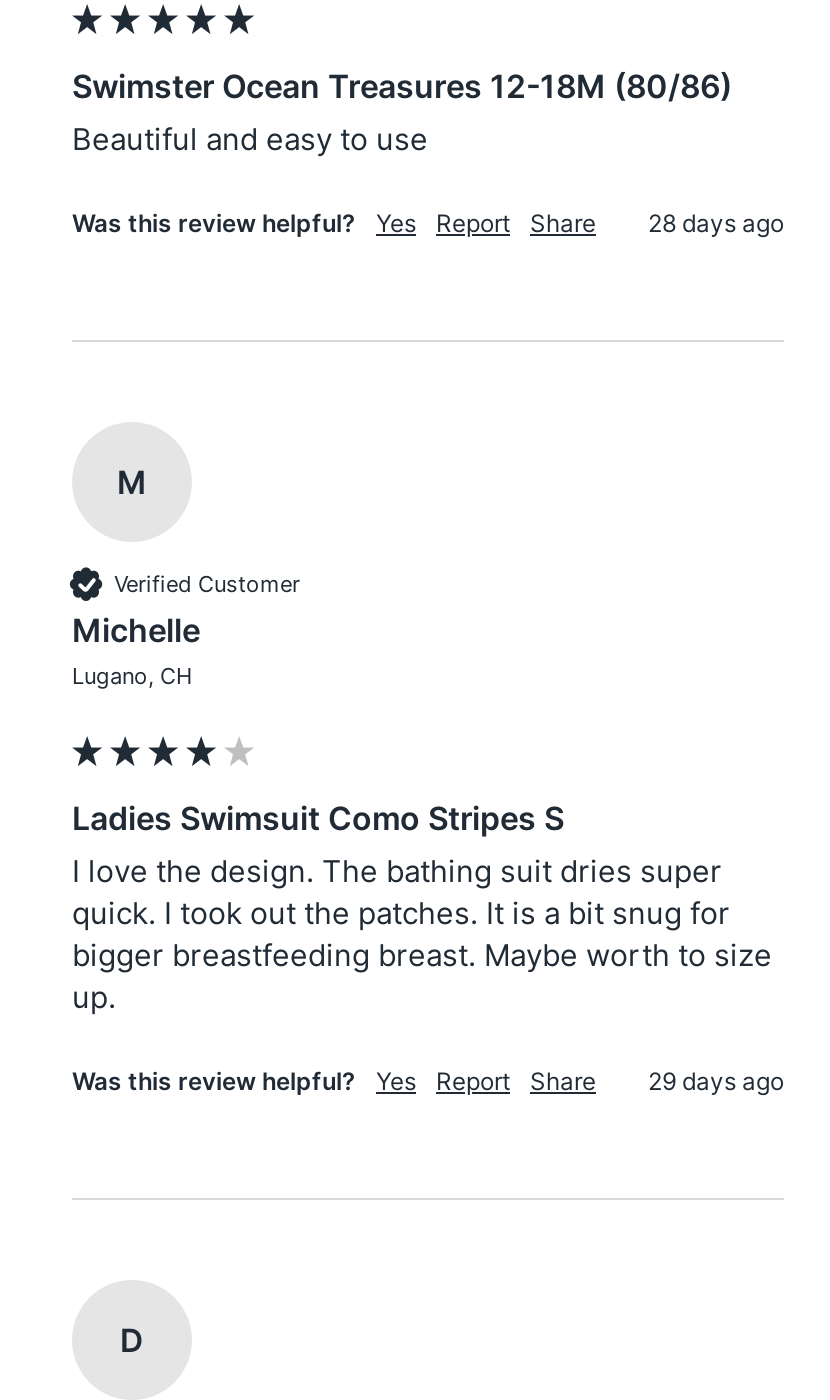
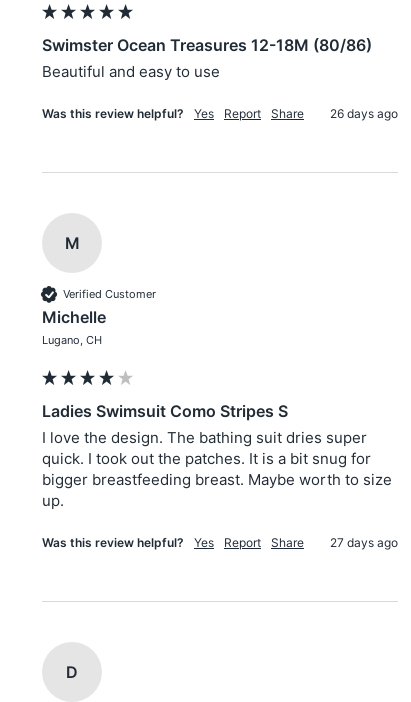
- Was this review helpful? Yes Report Share 28 days ago
+ Was this review helpful? Yes Report Share 26 days ago

- Was this review helpful? Yes Report Share 29 days ago
+ Was this review helpful? Yes Report Share 27 days ago
